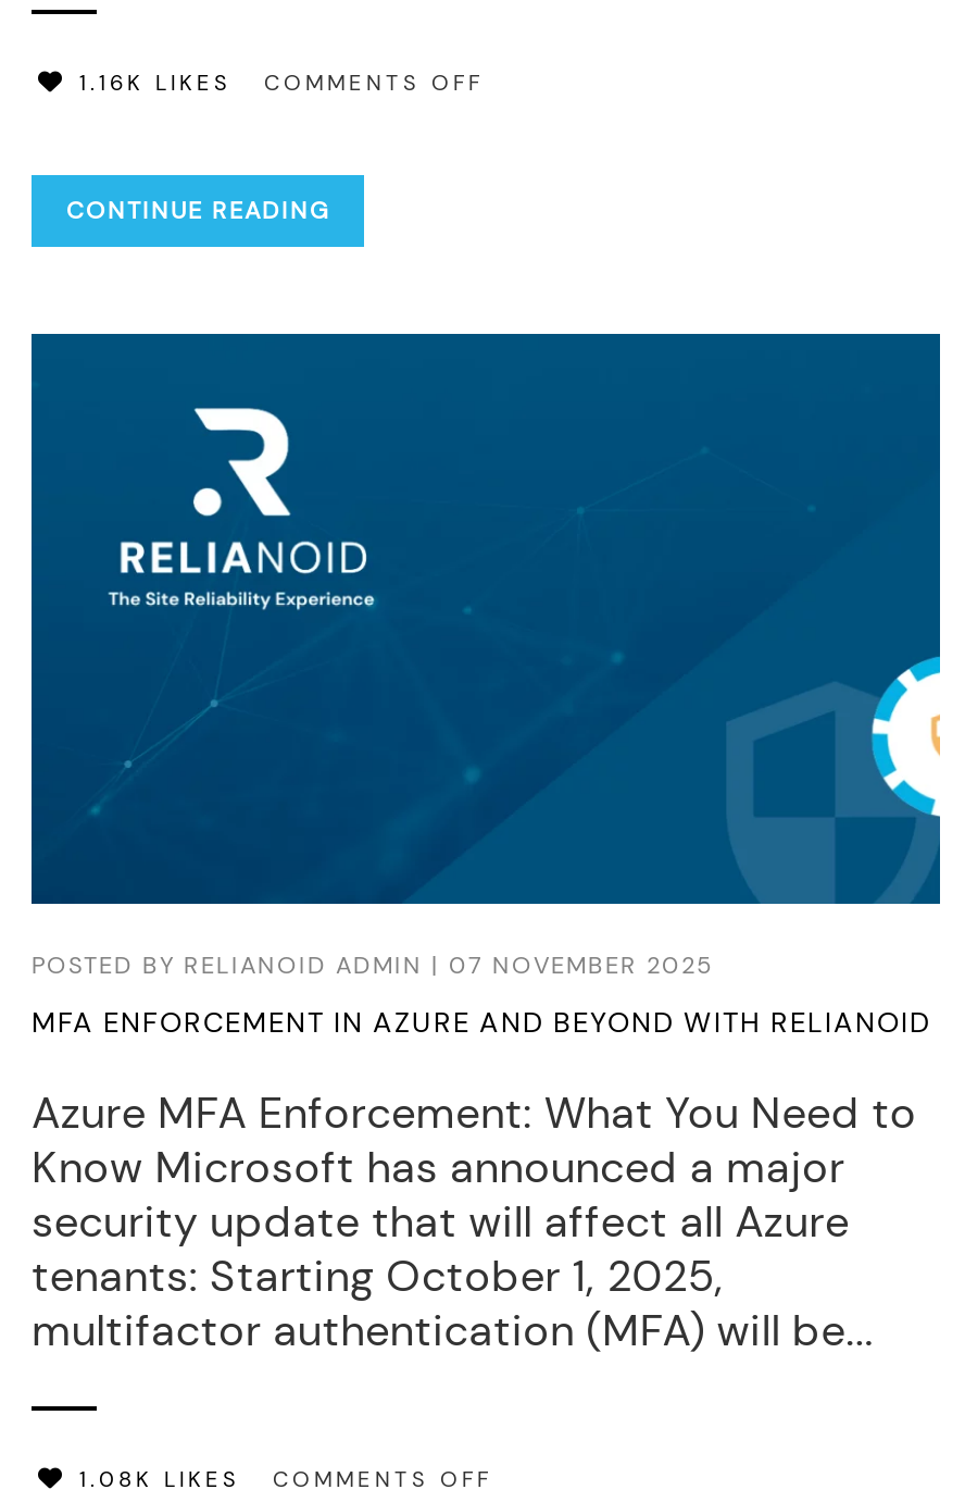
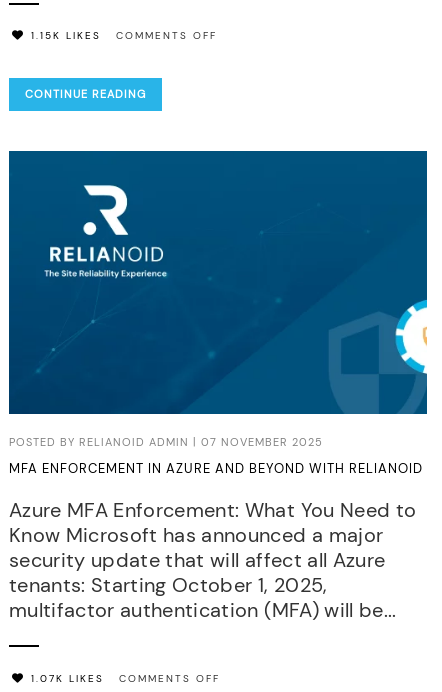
- 1.16K LIKES
+ 1.15K LIKES

- 1.08K LIKES
+ 1.07K LIKES
